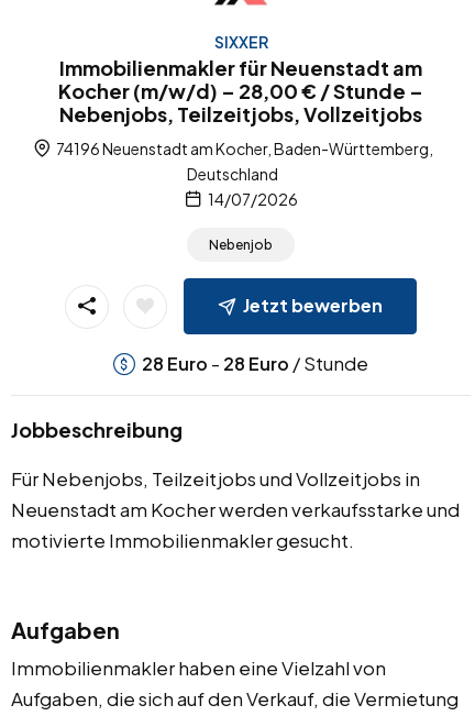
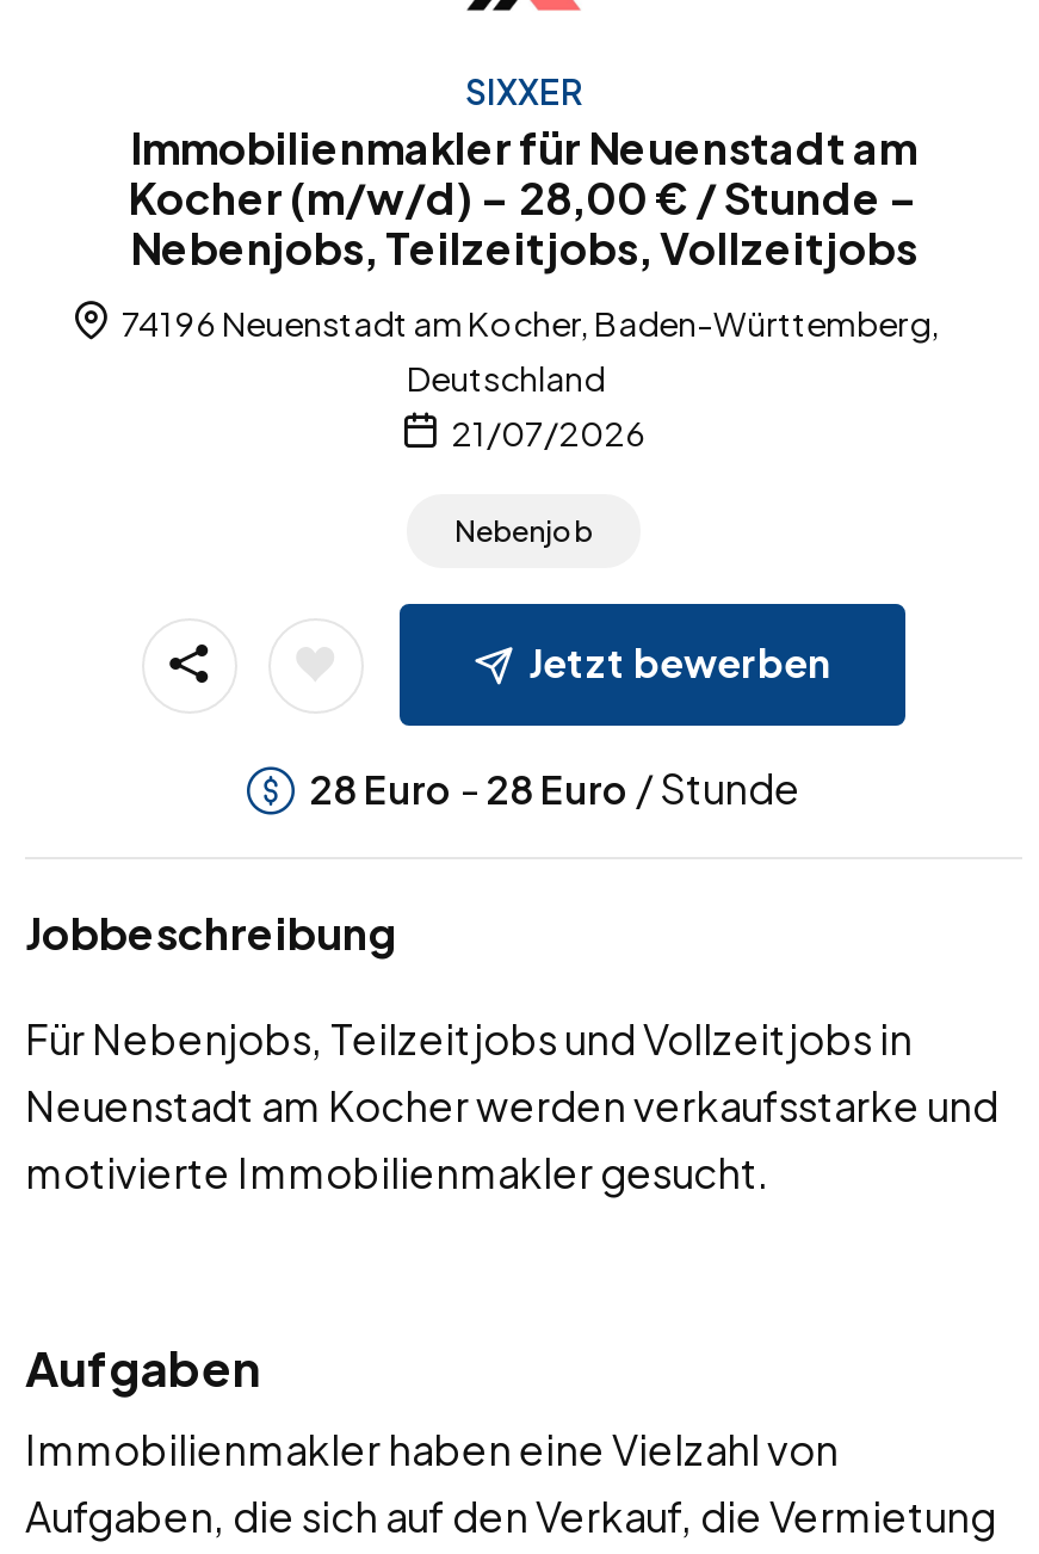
- 14/07/2026
+ 21/07/2026
